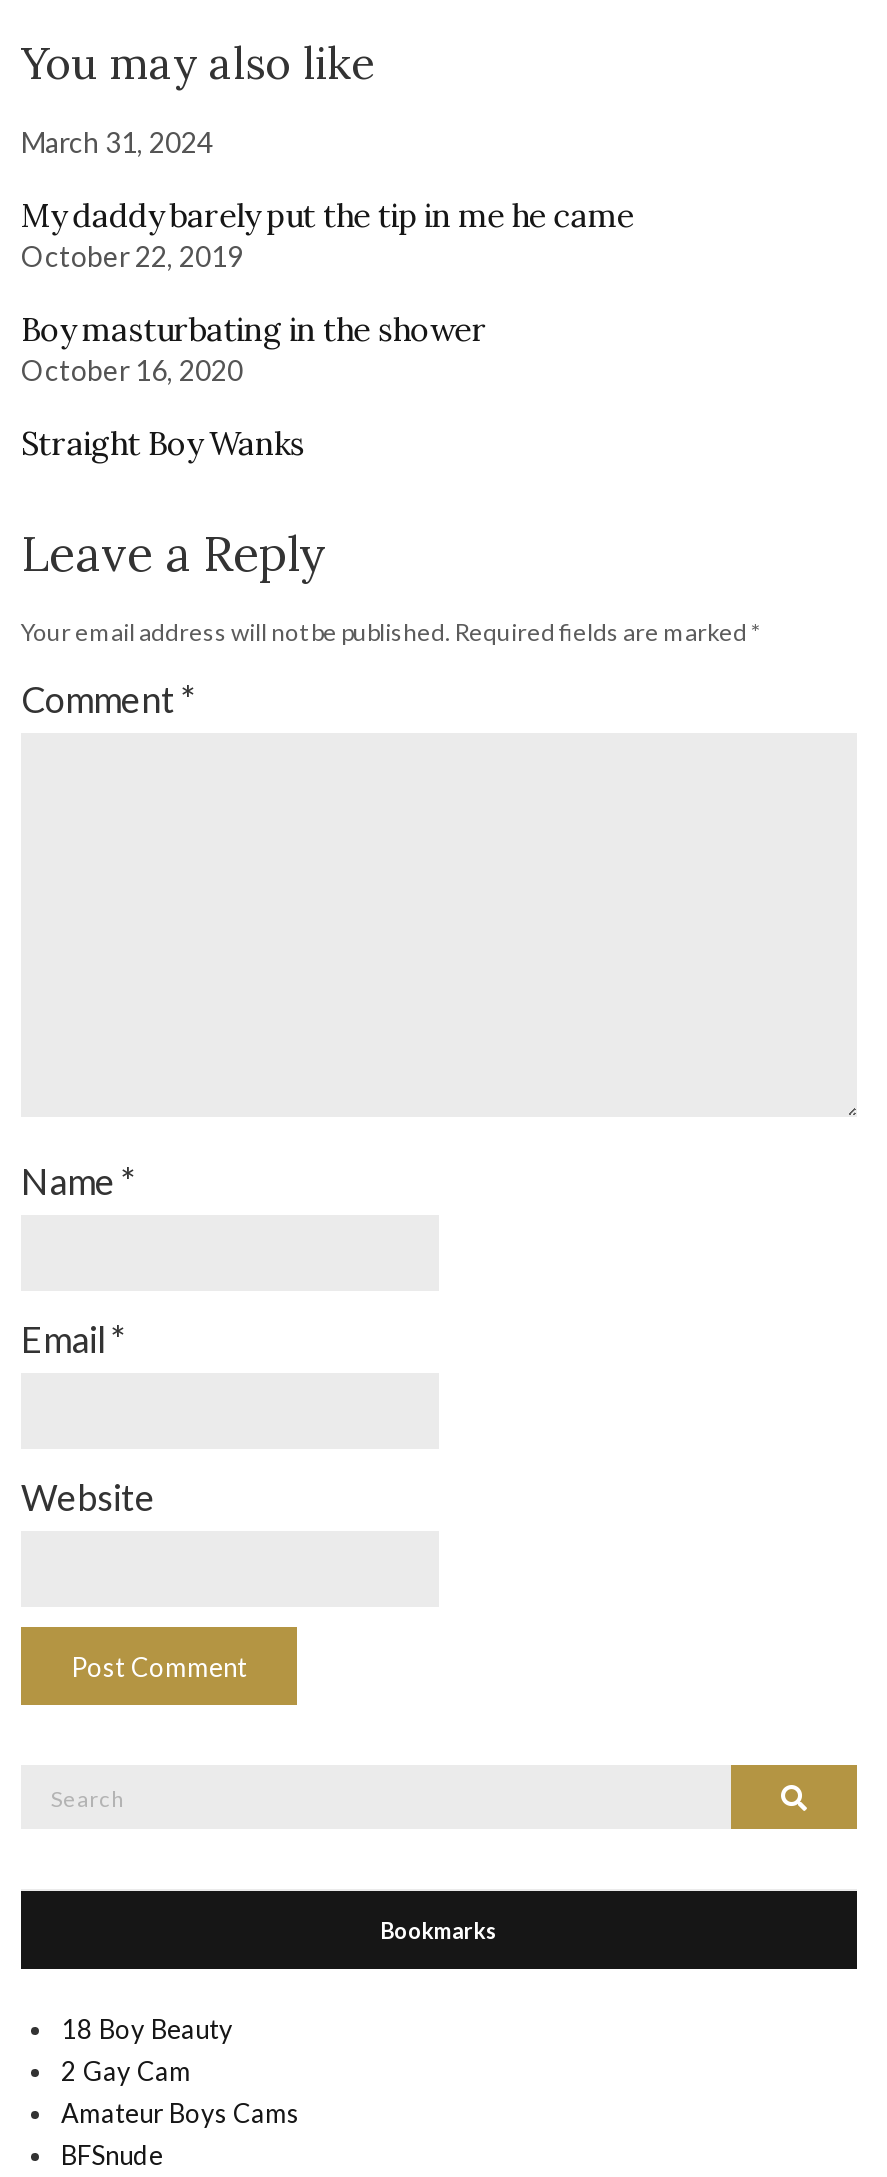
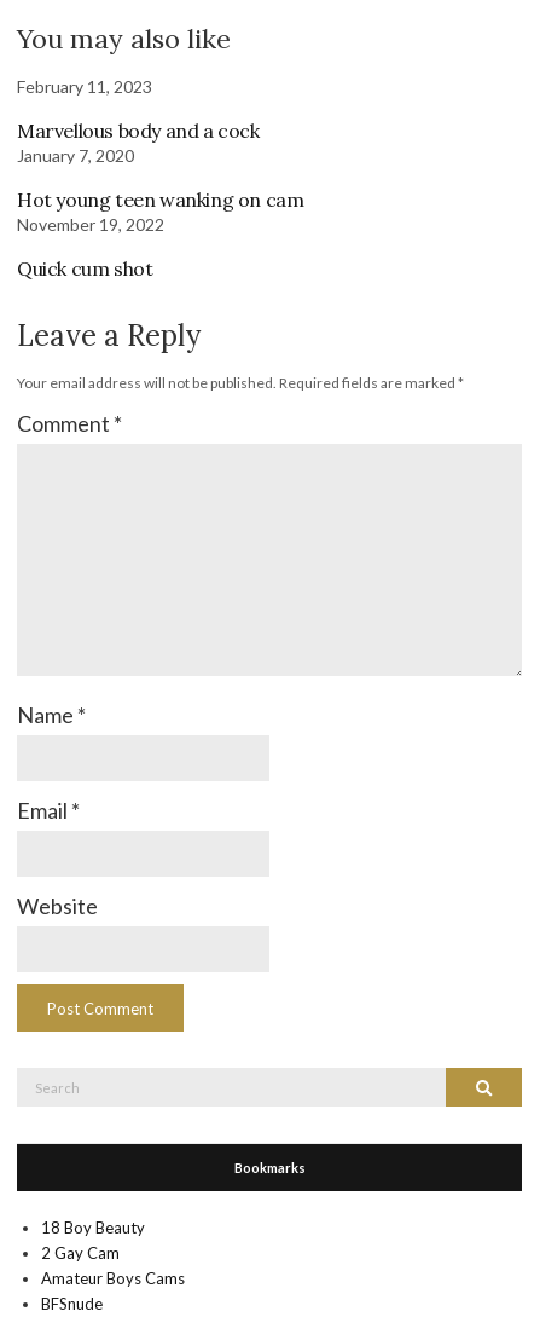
- March 31, 2024
+ February 11, 2023

- My daddy barely put the tip in me he came
- October 22, 2019
+ Marvellous body and a cock
+ January 7, 2020

- Boy masturbating in the shower
- October 16, 2020
+ Hot young teen wanking on cam
+ November 19, 2022

- Straight Boy Wanks
+ Quick cum shot
